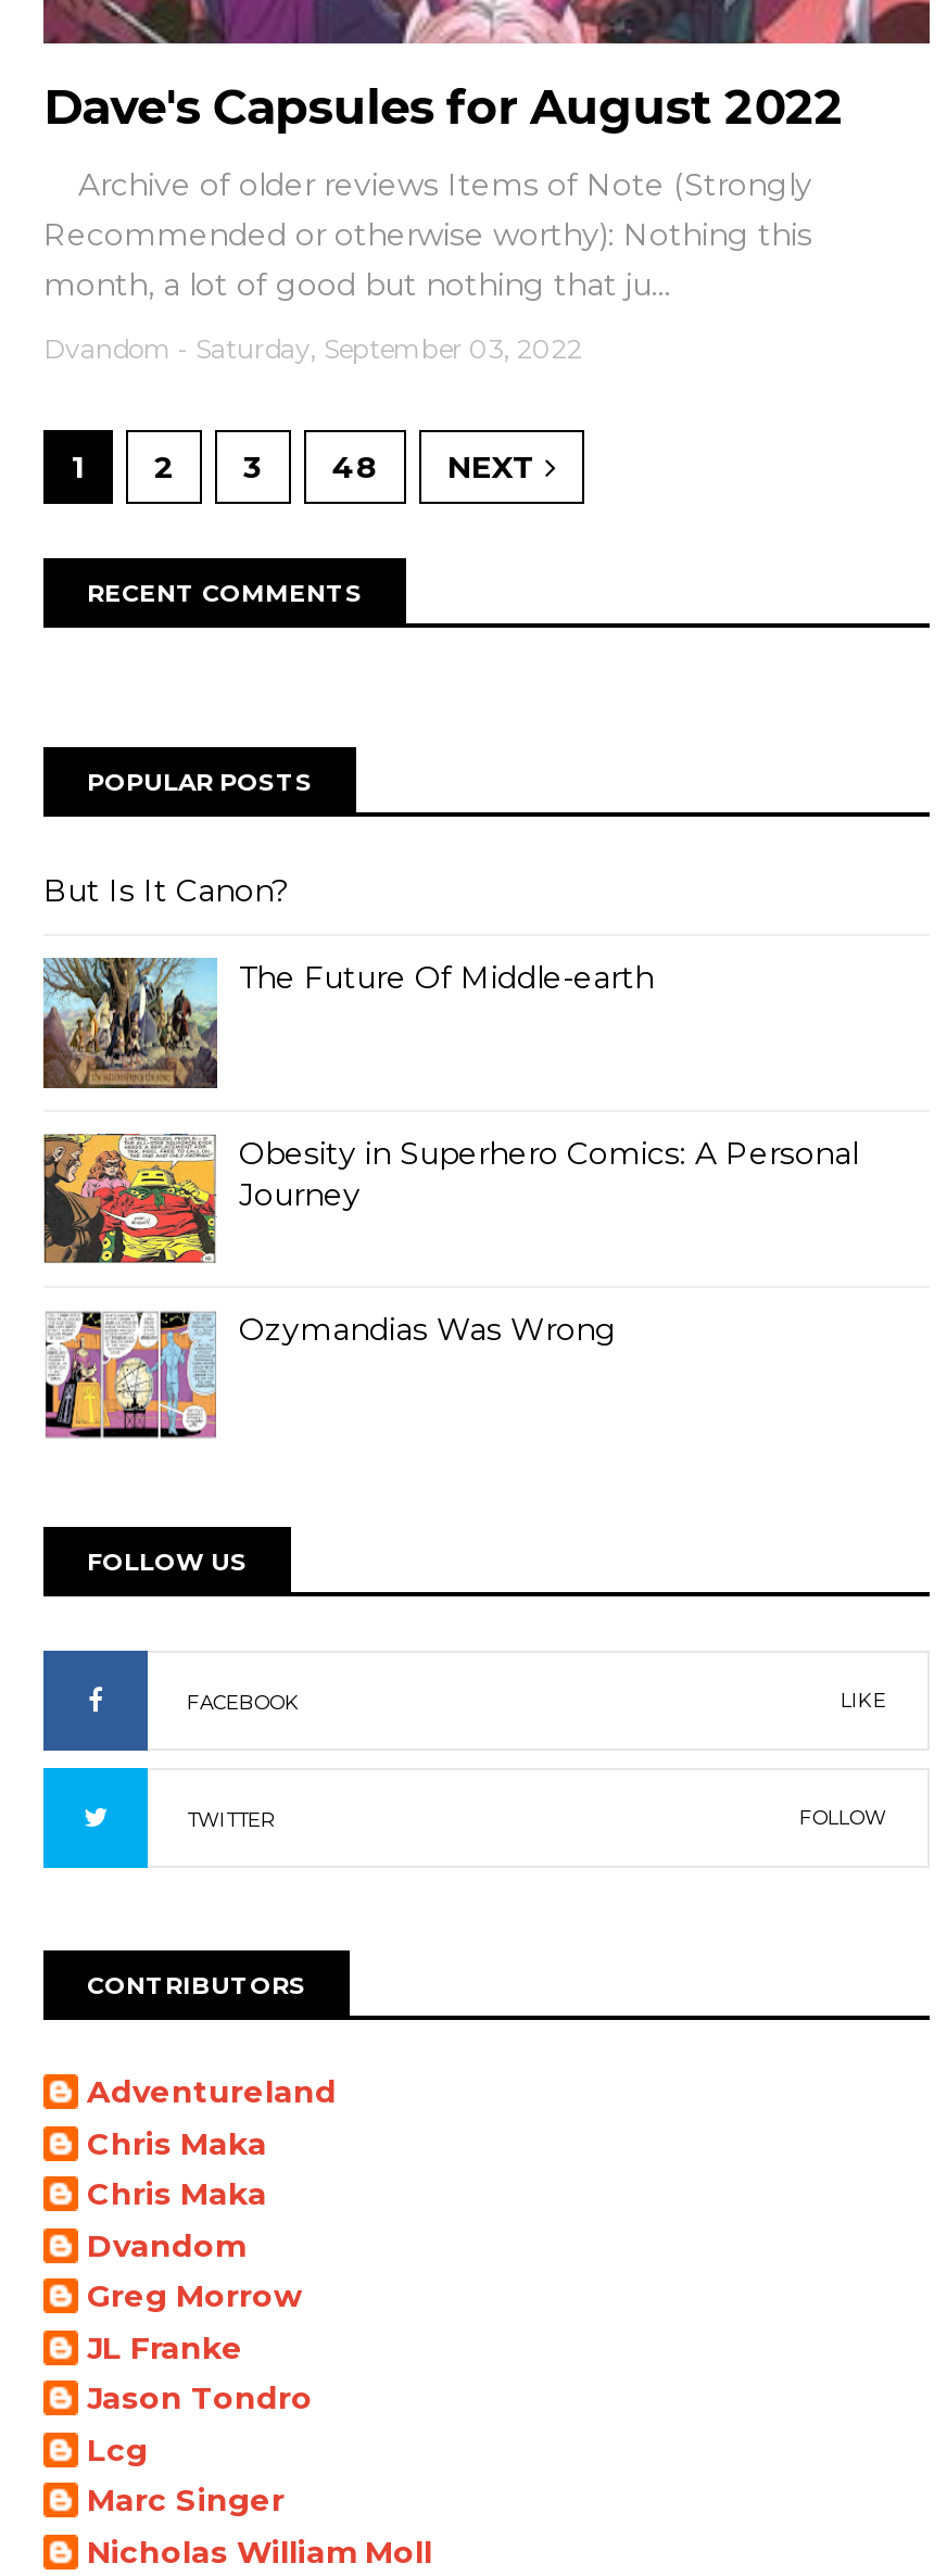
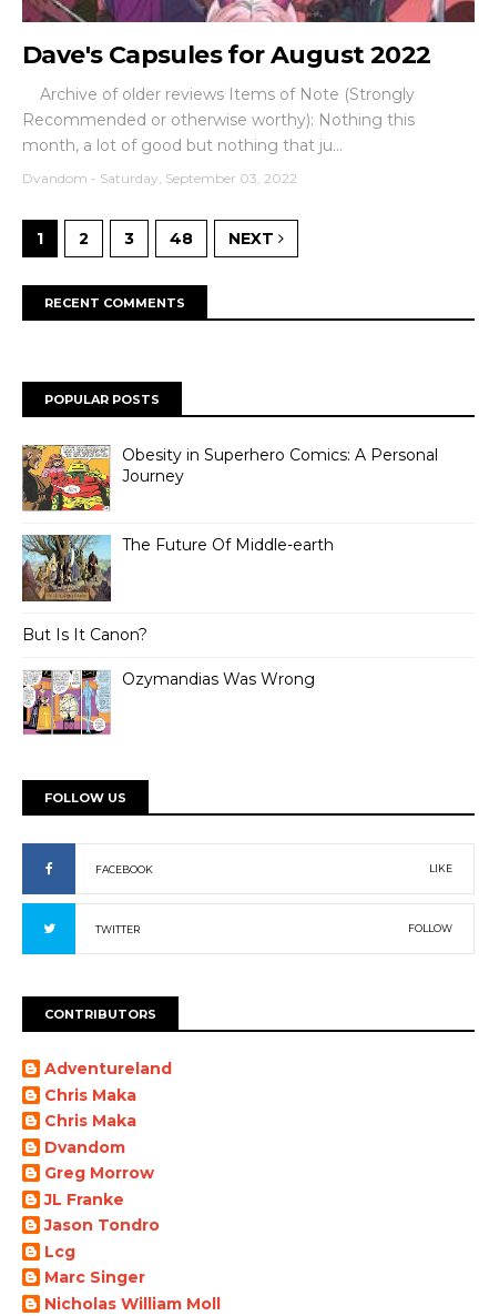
moved down: But Is It Canon?

moved down: [image] | The Future Of Middle-earth

moved up: [image] | Obesity in Superhero Comics: A Personal | Journey
